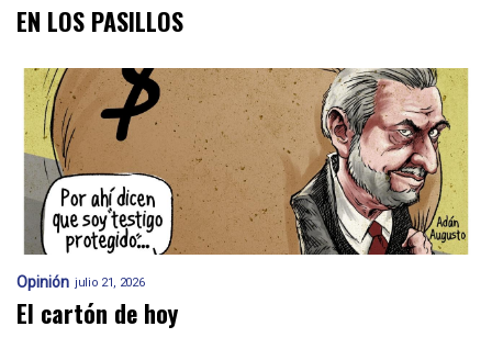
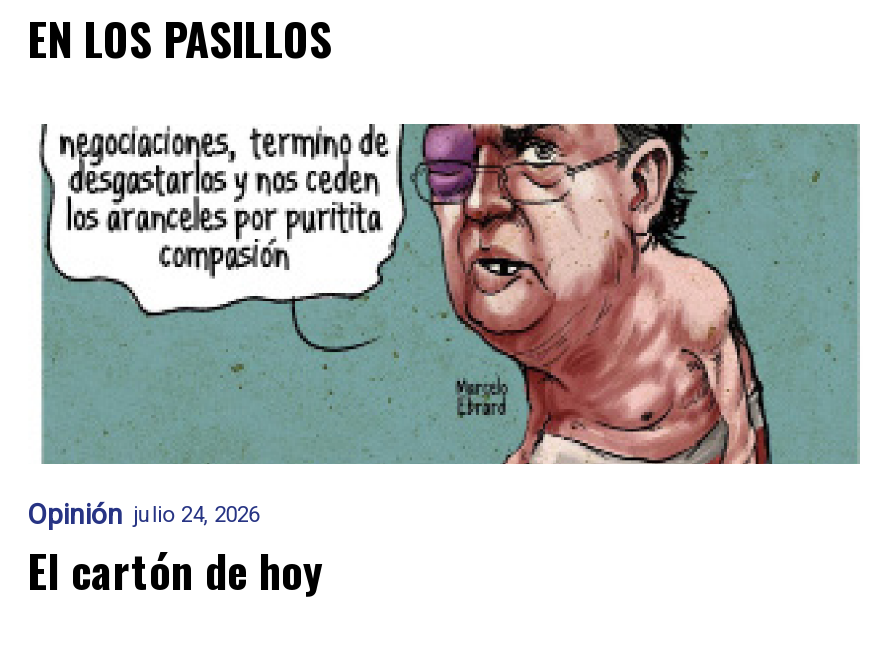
- [image]
- Opinión julio 21, 2026
+ [image]
+ Opinión julio 24, 2026
